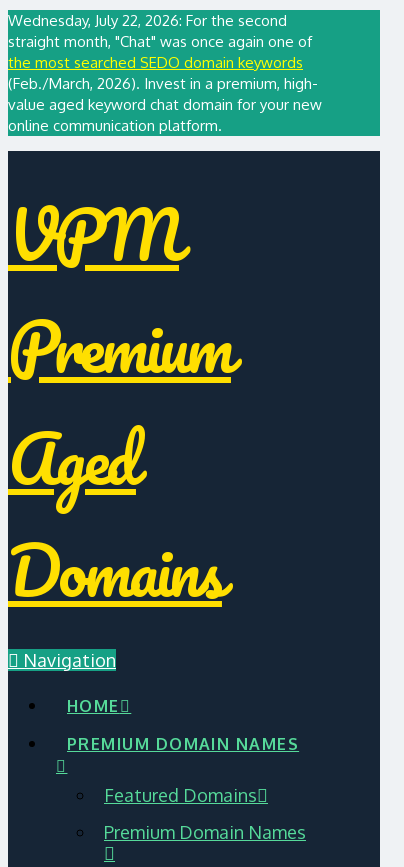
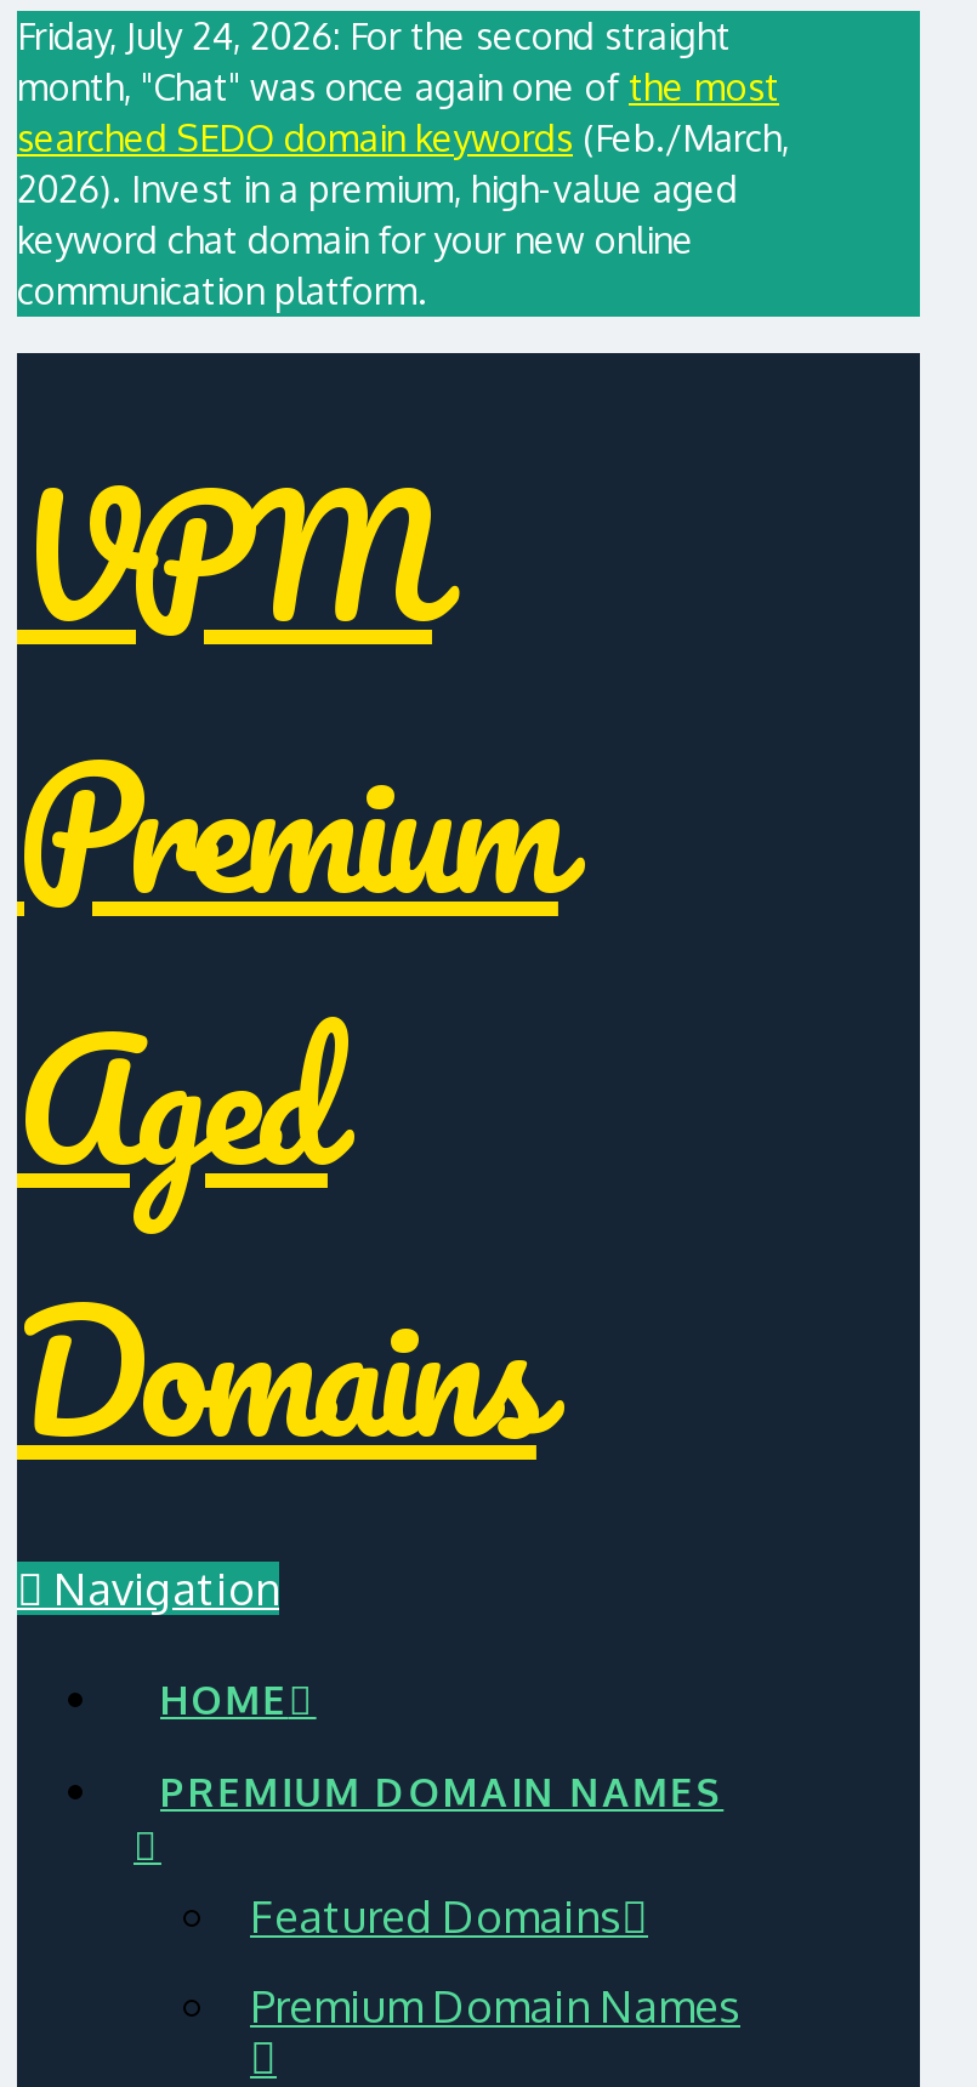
- Wednesday, July 22, 2026: For the second
- straight month, "Chat" was once again one of
- the most searched SEDO domain keywords
- (Feb./March, 2026). Invest in a premium, high-
- value aged keyword chat domain for your new
- online communication platform.
+ Friday, July 24, 2026: For the second straight
+ month, "Chat" was once again one of the most
+ searched SEDO domain keywords (Feb./March,
+ 2026). Invest in a premium, high-value aged
+ keyword chat domain for your new online
+ communication platform.
